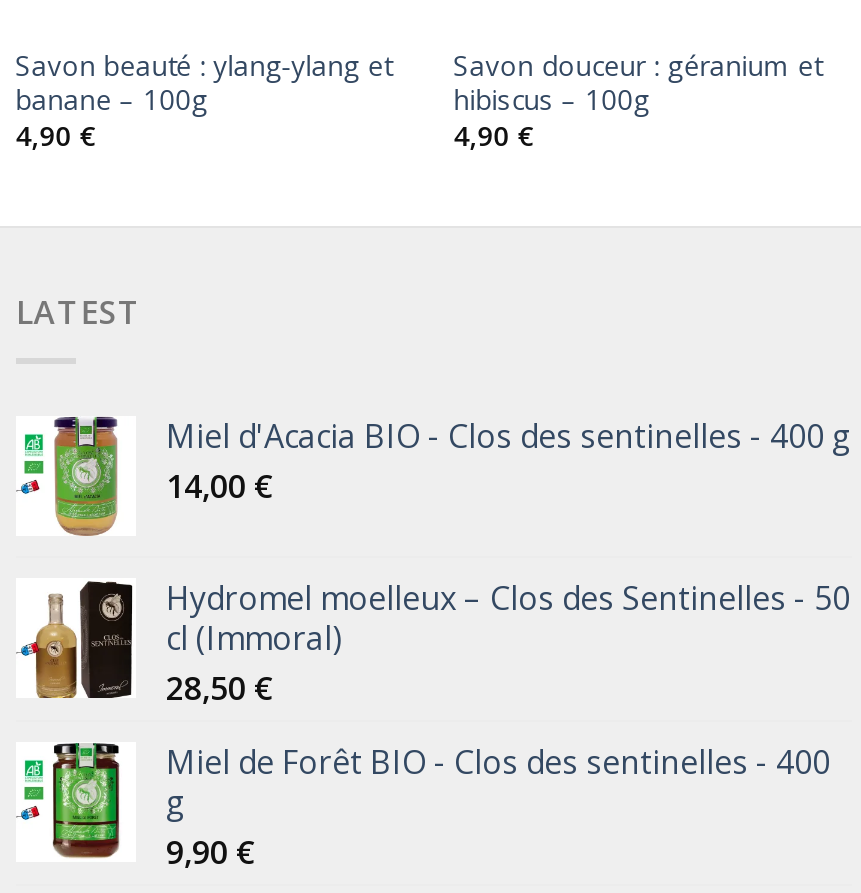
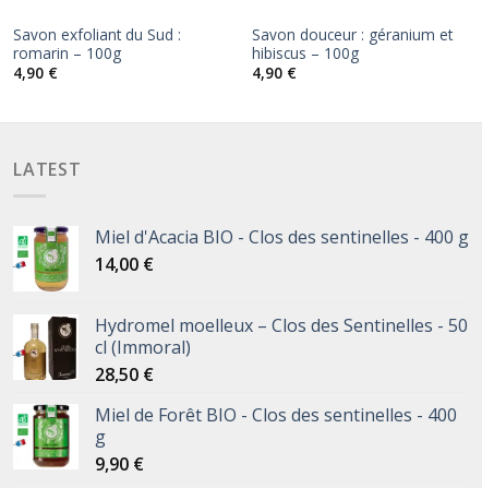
- Savon beauté : ylang-ylang et
+ Savon exfoliant du Sud :

- banane – 100g
+ romarin – 100g
